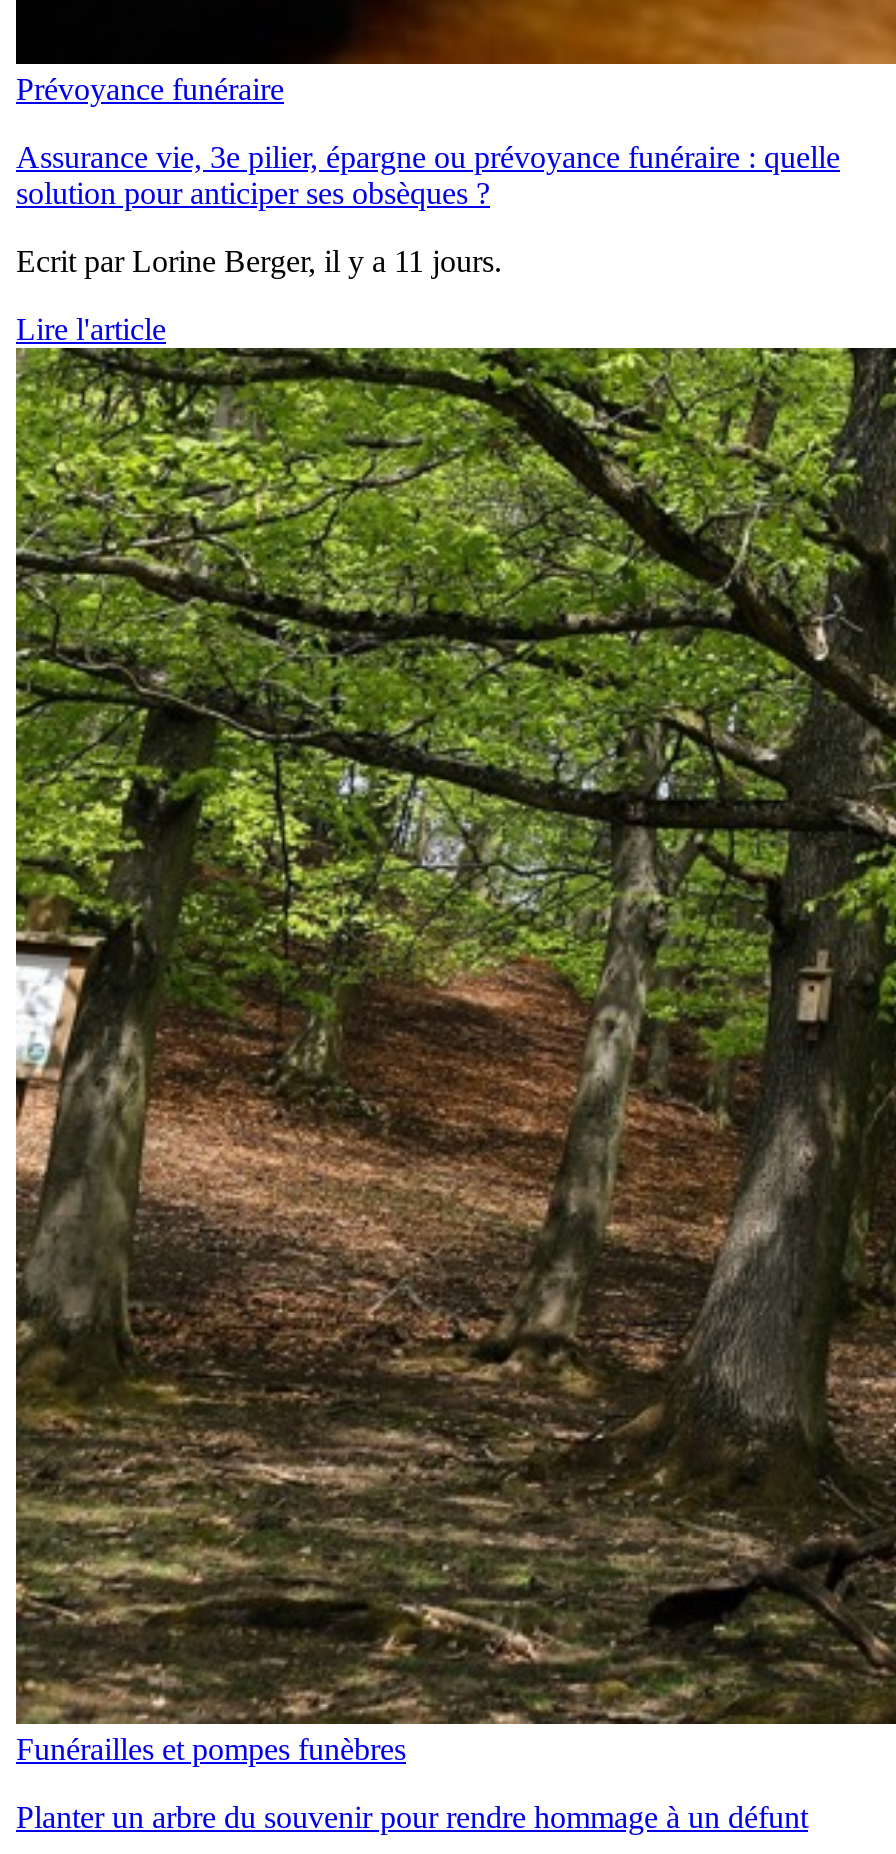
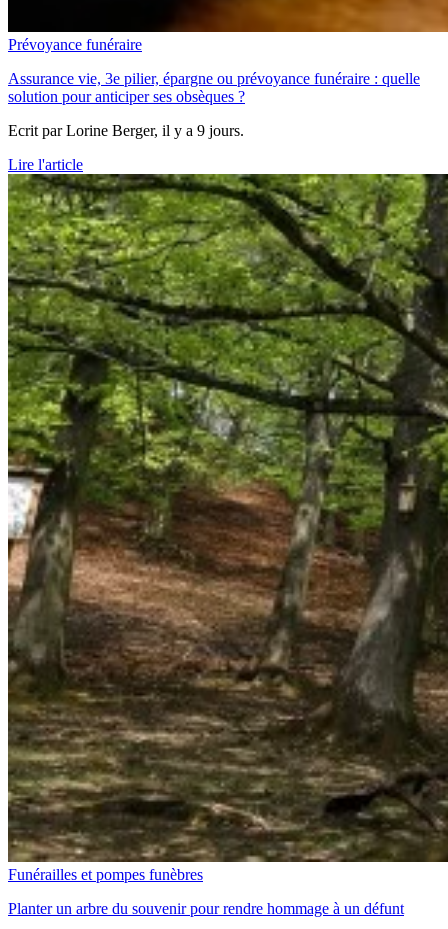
- Ecrit par Lorine Berger, il y a 11 jours.
+ Ecrit par Lorine Berger, il y a 9 jours.
